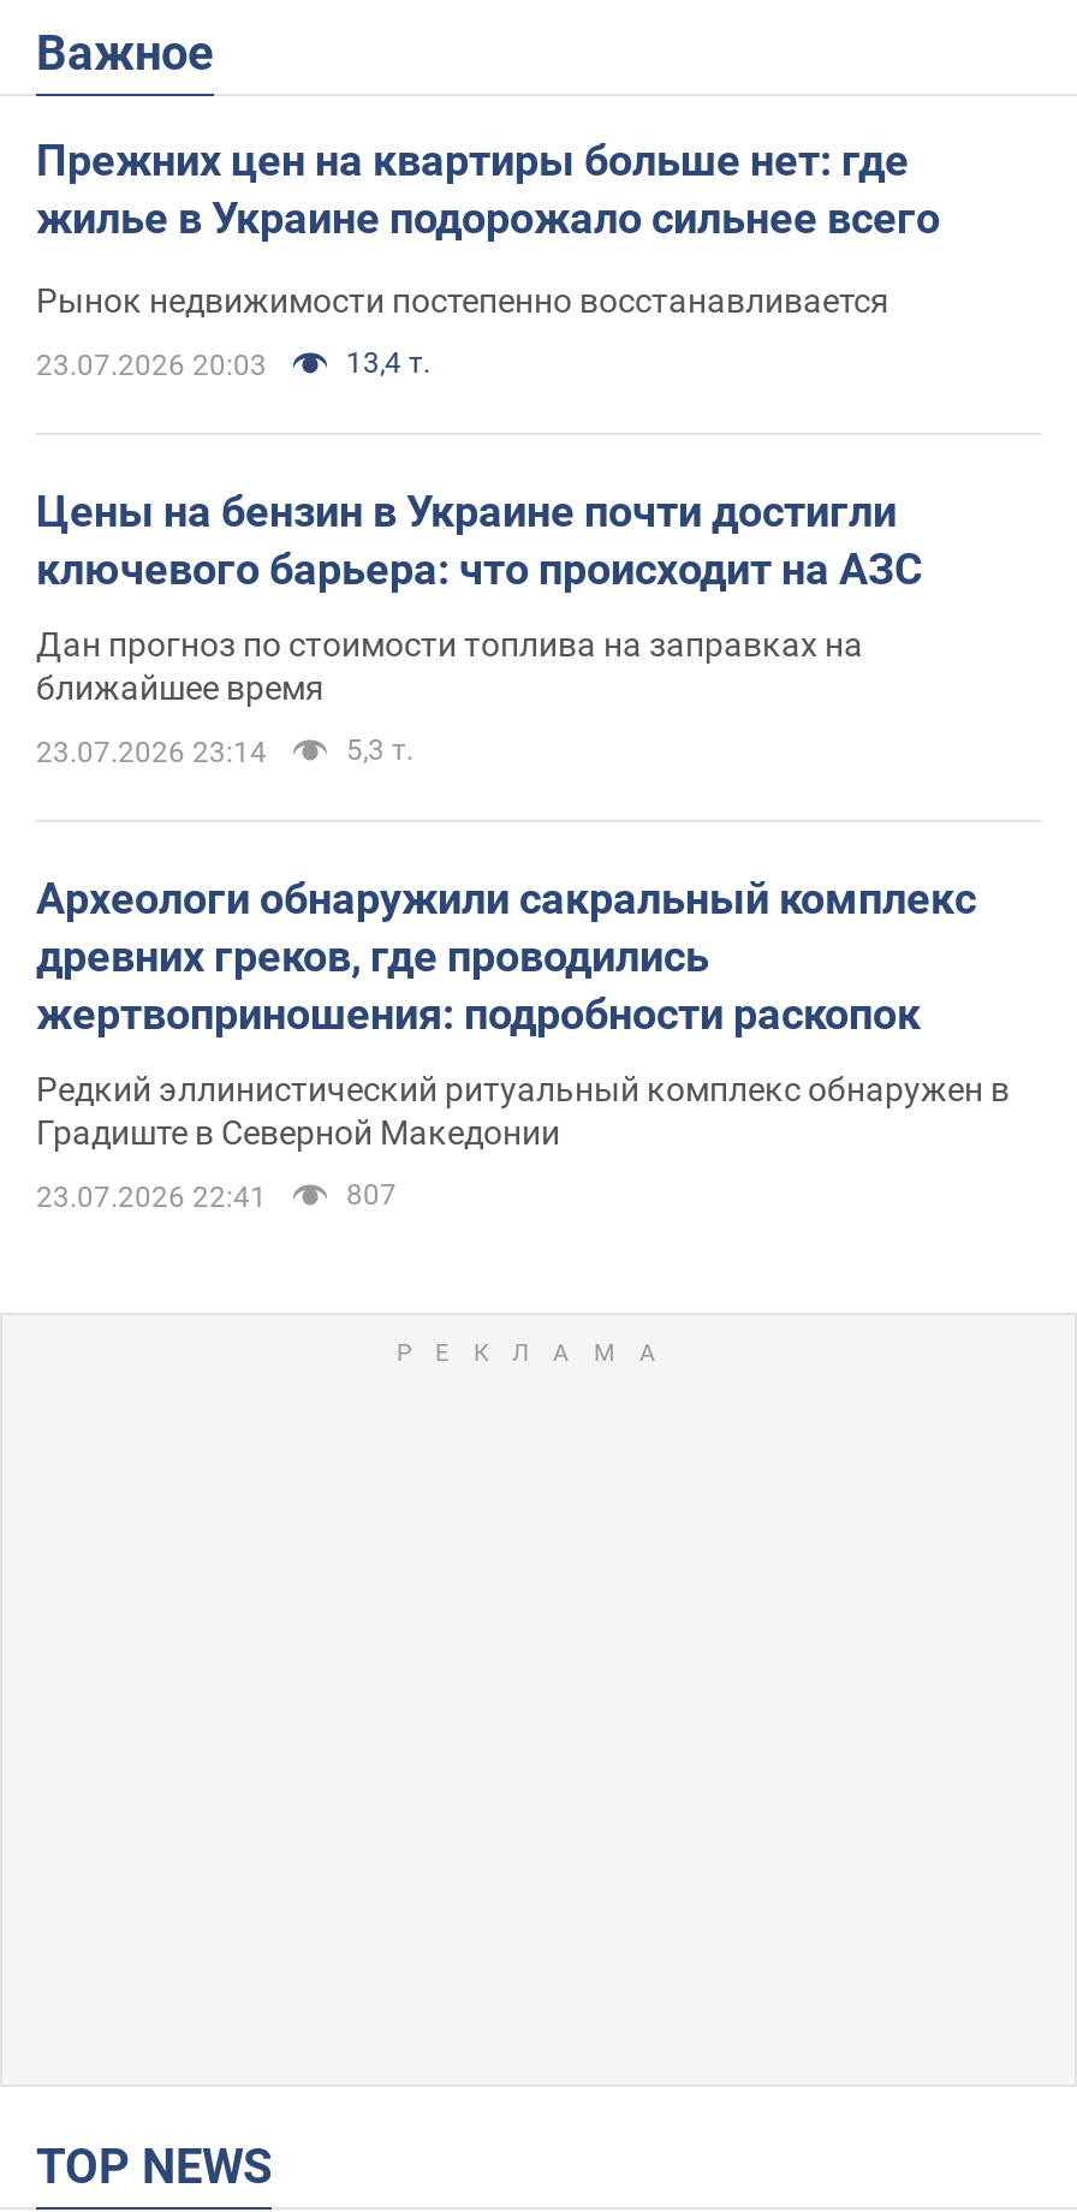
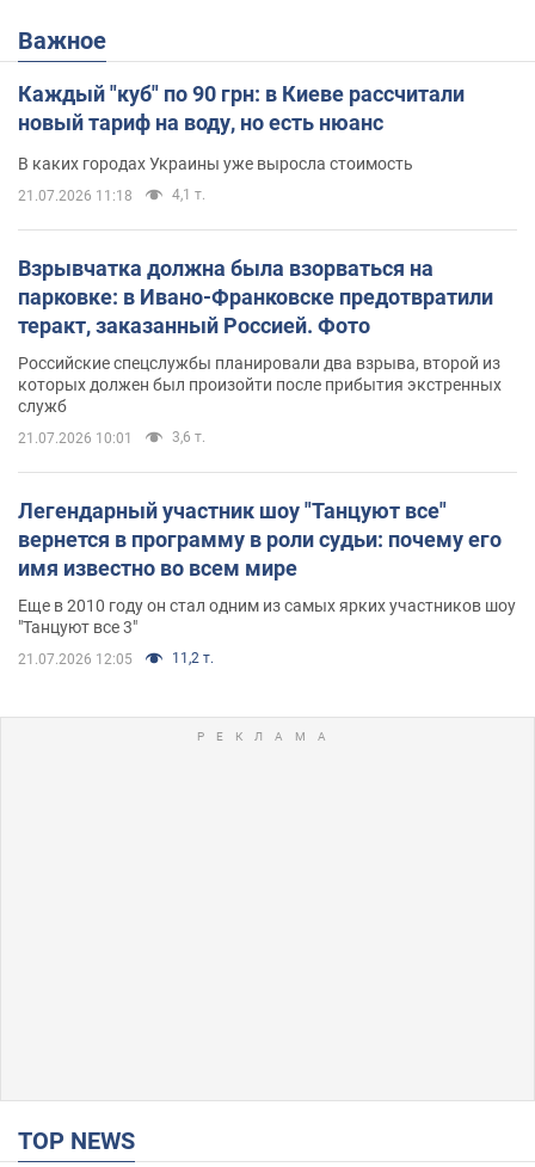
- Прежних цен на квартиры больше нет: где
- жилье в Украине подорожало сильнее всего
+ Каждый "куб" по 90 грн: в Киеве рассчитали
+ новый тариф на воду, но есть нюанс

- Рынок недвижимости постепенно восстанавливается
+ В каких городах Украины уже выросла стоимость

- 23.07.2026 20:03
- 13,4 т.
+ 21.07.2026 11:18
+ 4,1 т.

- Цены на бензин в Украине почти достигли
- ключевого барьера: что происходит на АЗС
+ Взрывчатка должна была взорваться на
+ парковке: в Ивано-Франковске предотвратили
+ теракт, заказанный Россией. Фото

- Дан прогноз по стоимости топлива на заправках на
- ближайшее время
+ Российские спецслужбы планировали два взрыва, второй из
+ которых должен был произойти после прибытия экстренных
+ служб

- 23.07.2026 23:14
- 5,3 т.
+ 21.07.2026 10:01
+ 3,6 т.

- Археологи обнаружили сакральный комплекс
- древних греков, где проводились
- жертвоприношения: подробности раскопок
+ Легендарный участник шоу "Танцуют все"
+ вернется в программу в роли судьи: почему его
+ имя известно во всем мире

- Редкий эллинистический ритуальный комплекс обнаружен в
- Градиште в Северной Македонии
+ Еще в 2010 году он стал одним из самых ярких участников шоу
+ "Танцуют все 3"

- 23.07.2026 22:41
- 807
+ 21.07.2026 12:05
+ 11,2 т.
